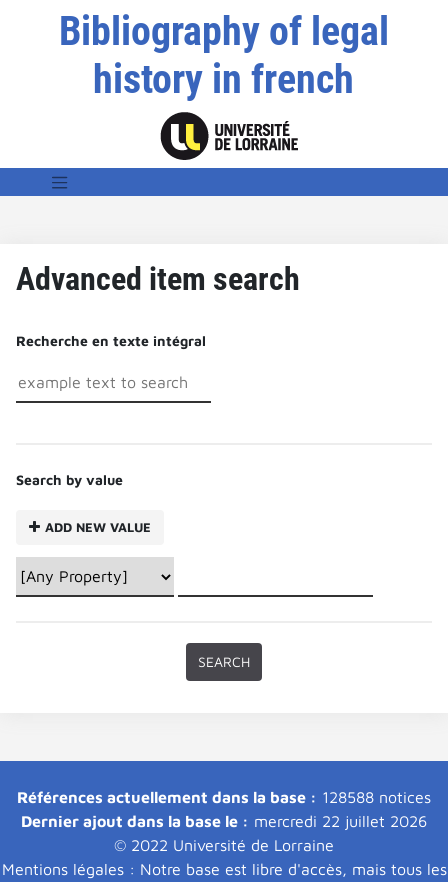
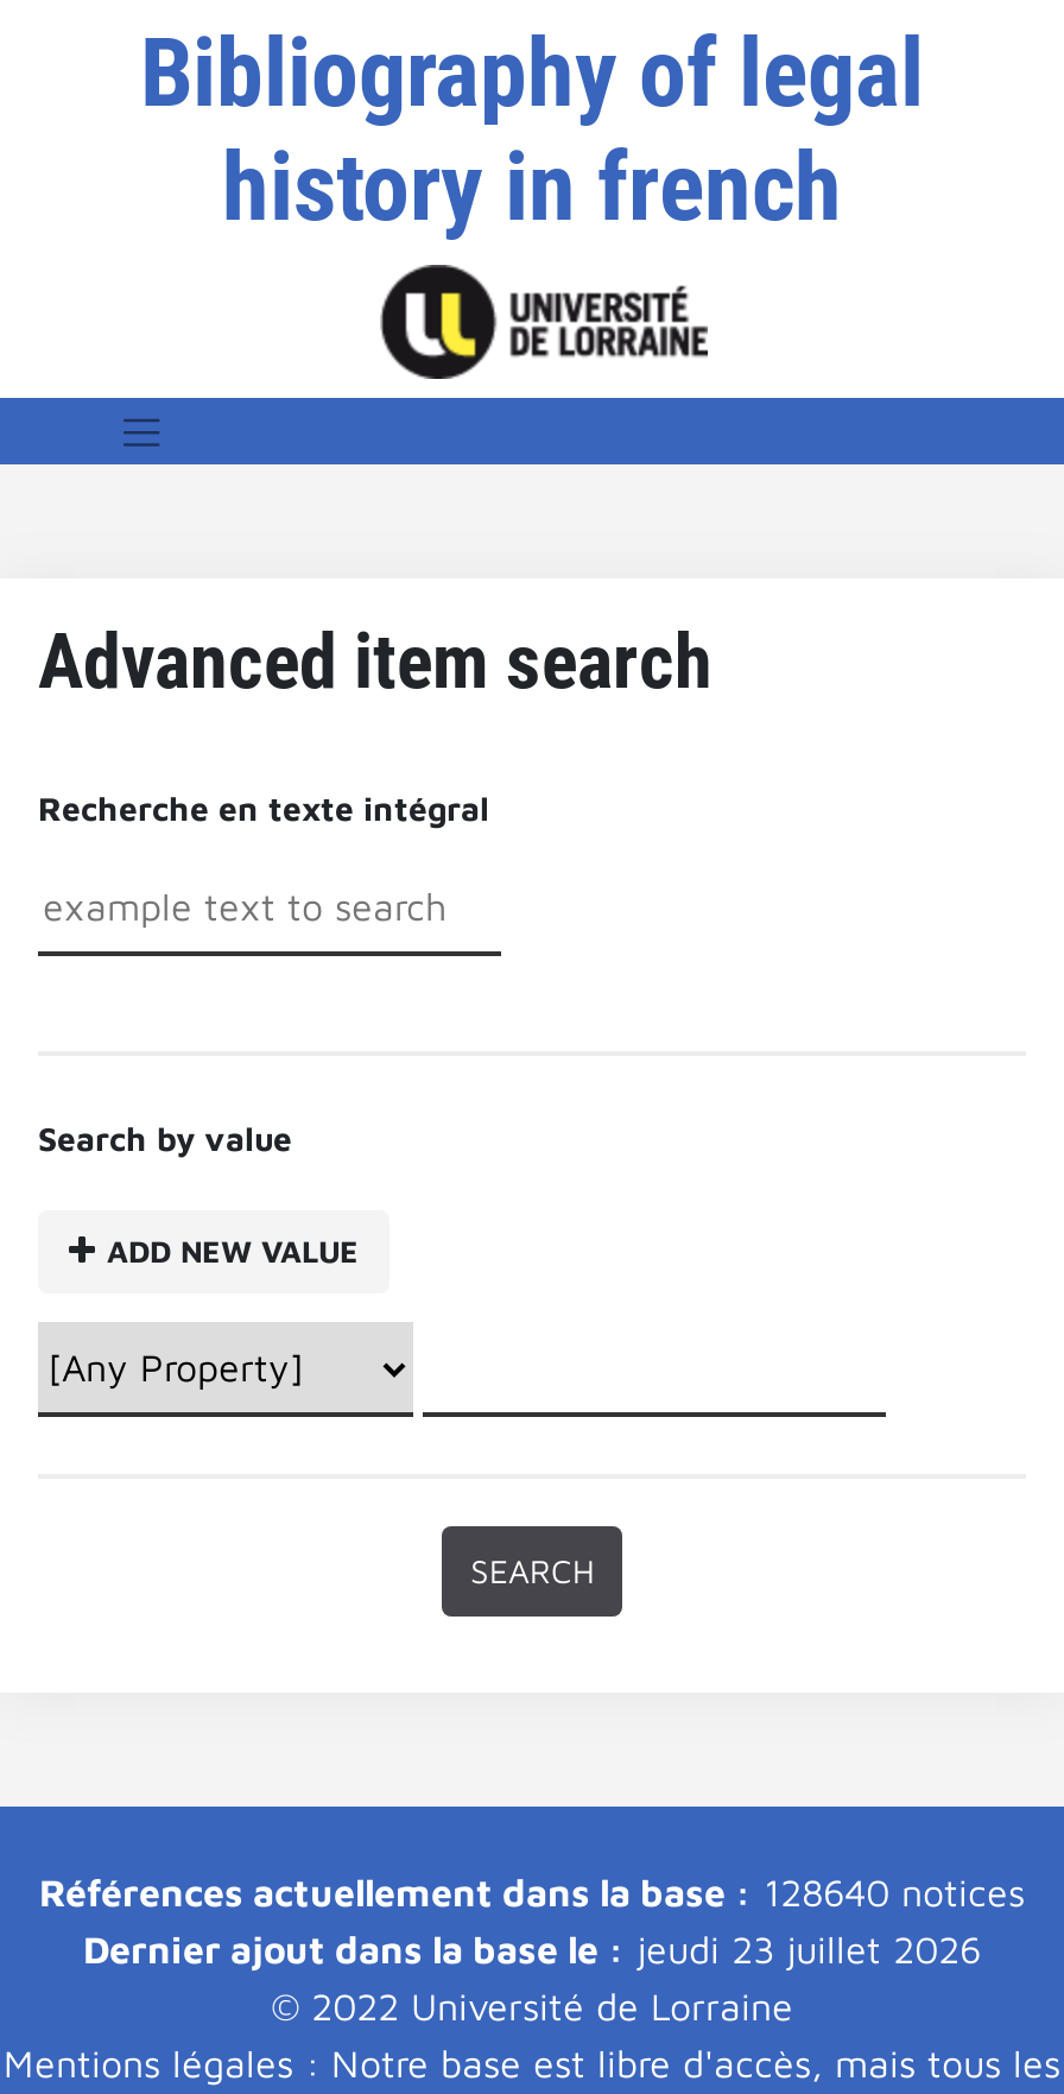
- Références actuellement dans la base : 128588 notices
+ Références actuellement dans la base : 128640 notices

- Dernier ajout dans la base le : mercredi 22 juillet 2026
+ Dernier ajout dans la base le : jeudi 23 juillet 2026
